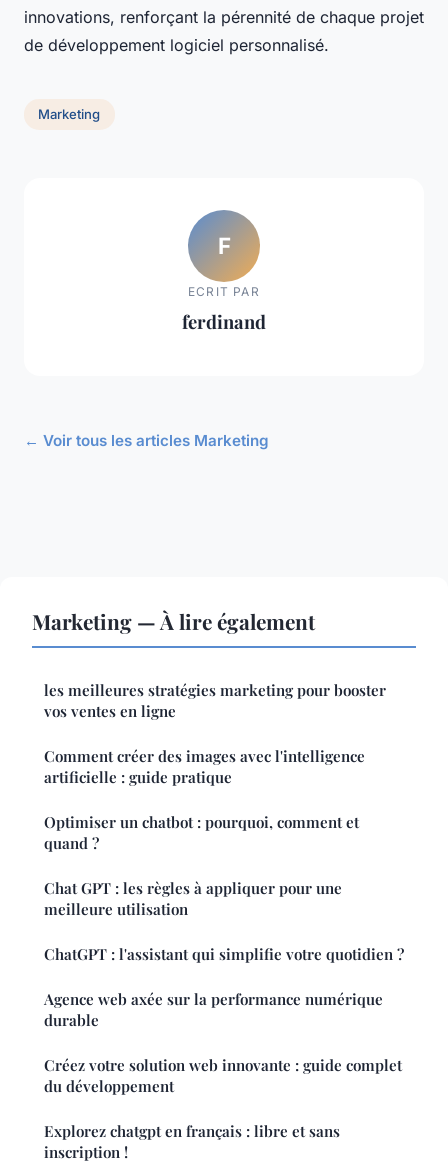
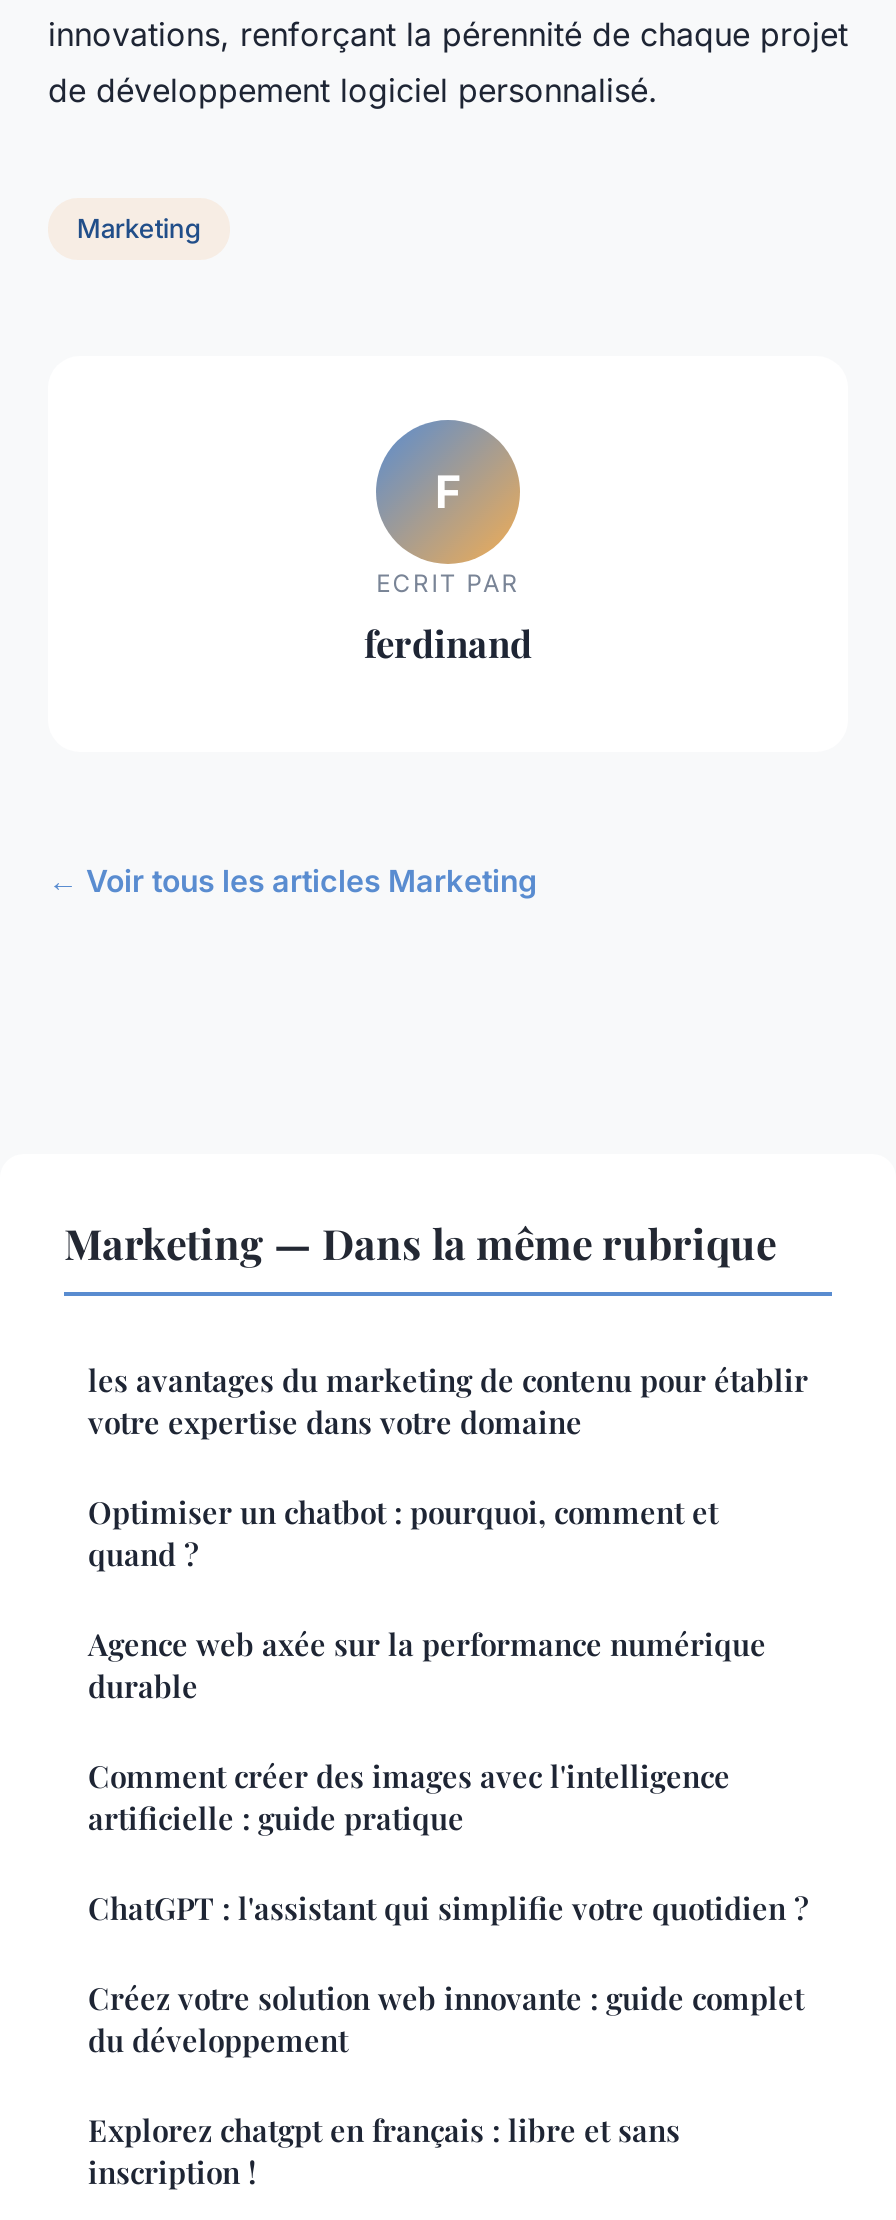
- Marketing — À lire également
- les meilleures stratégies marketing pour booster
- vos ventes en ligne
+ Marketing — Dans la même rubrique
+ les avantages du marketing de contenu pour établir
+ votre expertise dans votre domaine

moved down: Comment créer des images avec l'intelligence | artificielle : guide pratique

moved up: Optimiser un chatbot : pourquoi, comment et | quand ?

- Chat GPT : les règles à appliquer pour une
- meilleure utilisation

moved up: Agence web axée sur la performance numérique | durable
